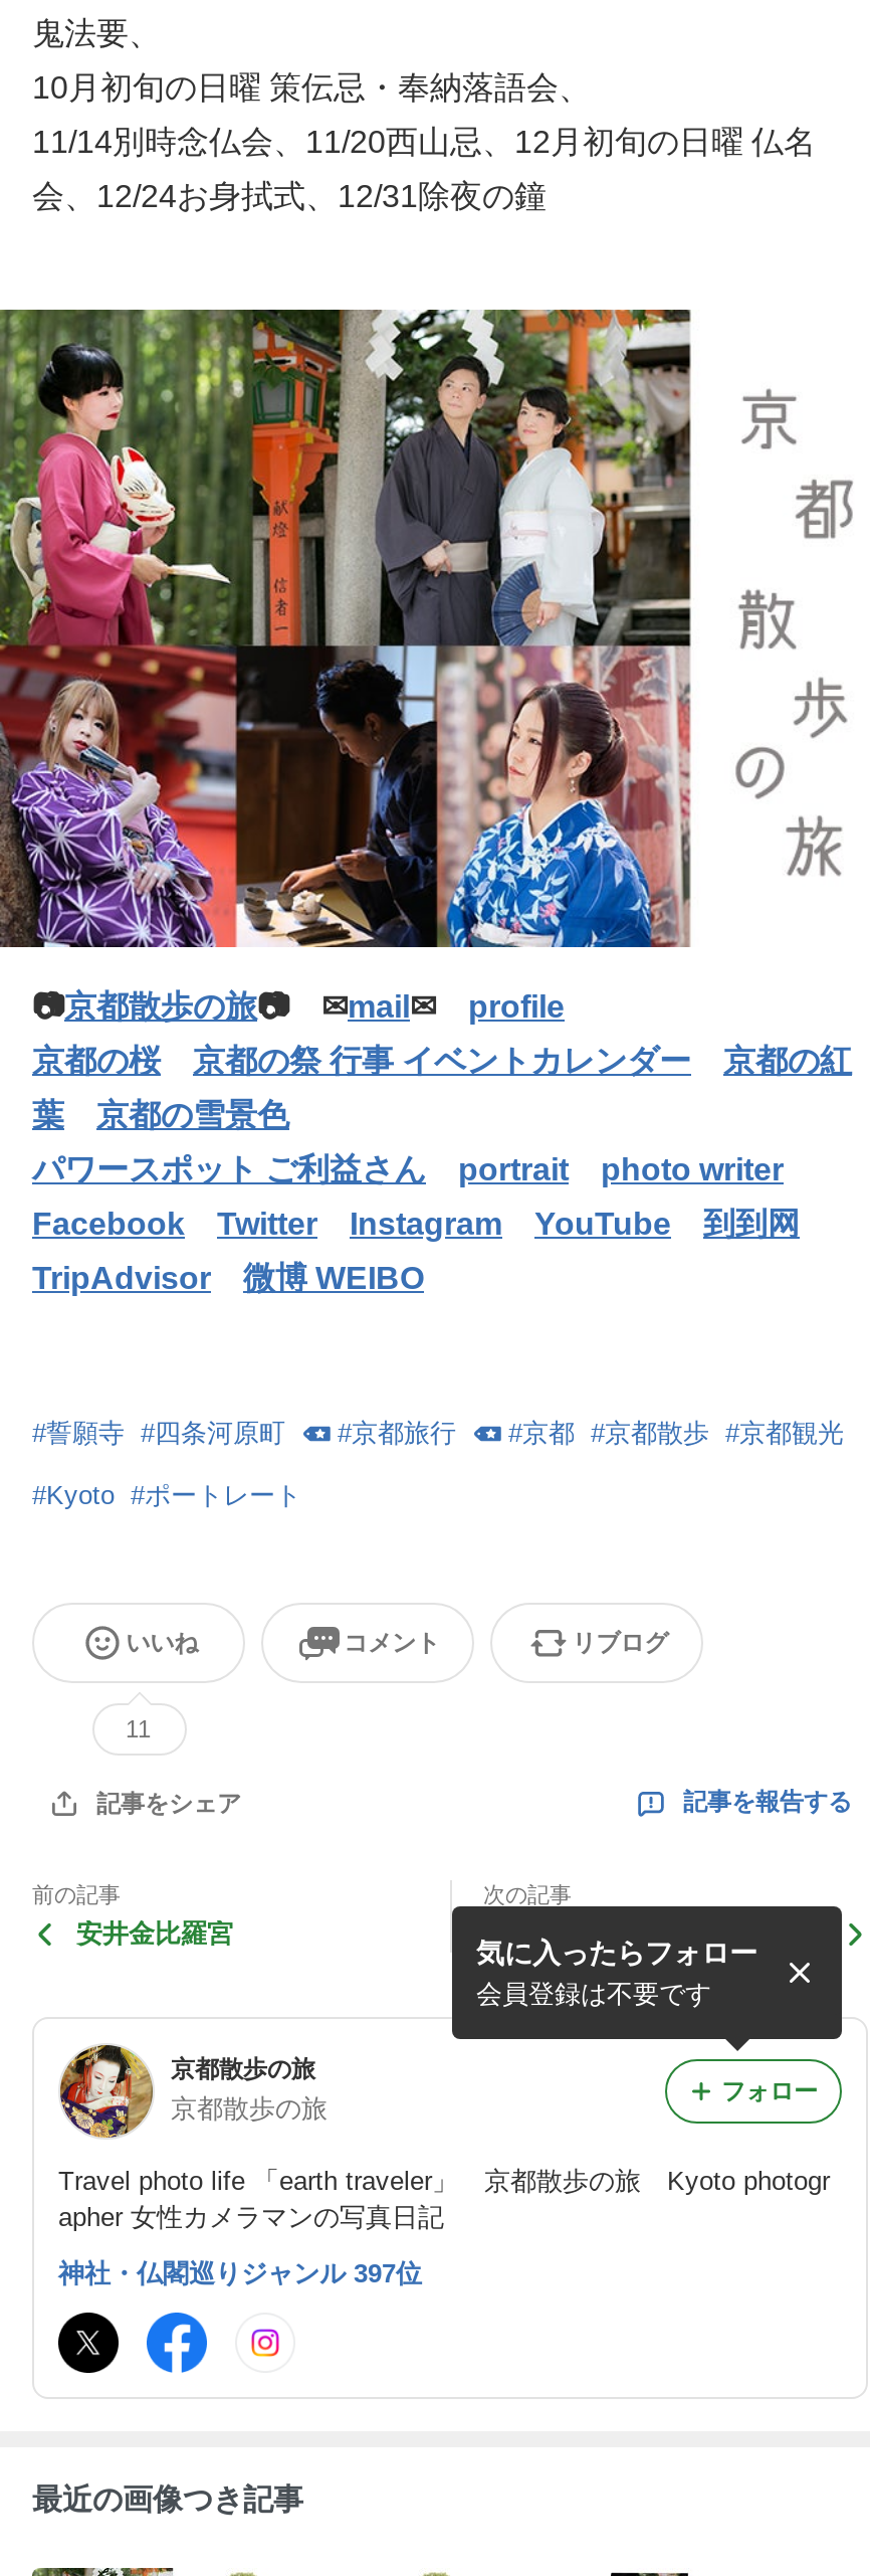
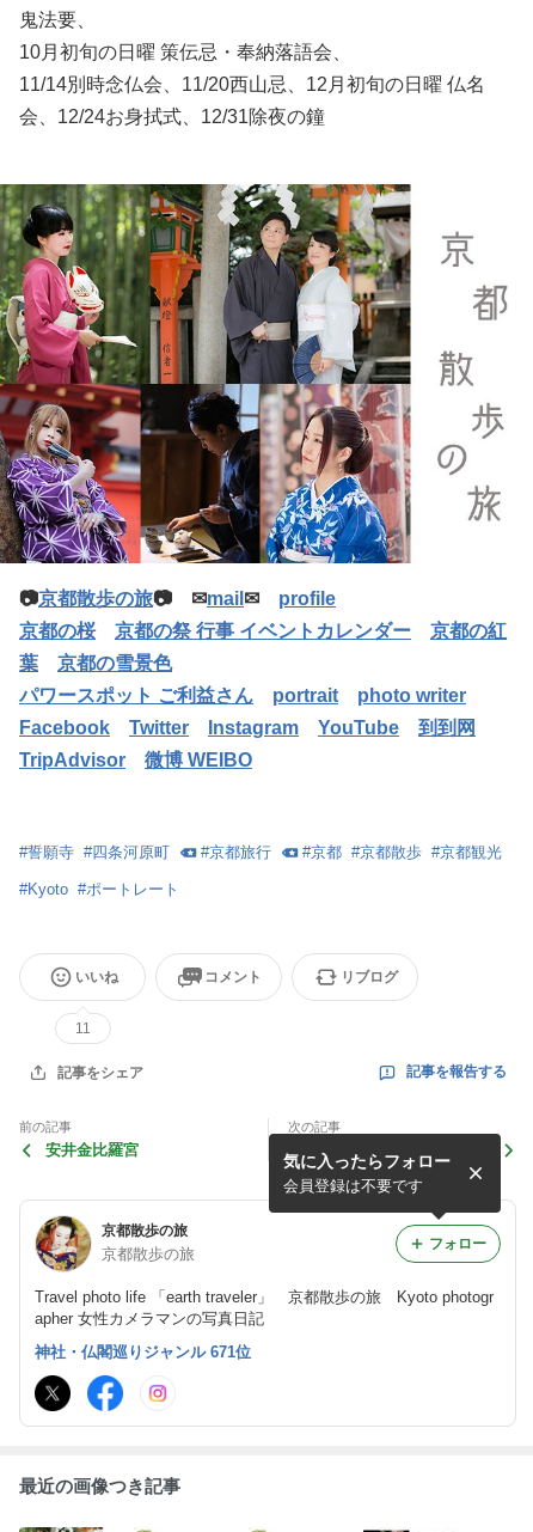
- 神社・仏閣巡りジャンル 397位
+ 神社・仏閣巡りジャンル 671位
